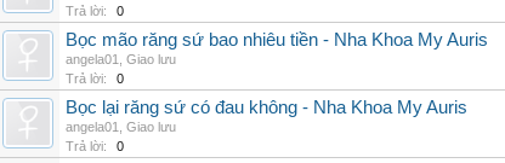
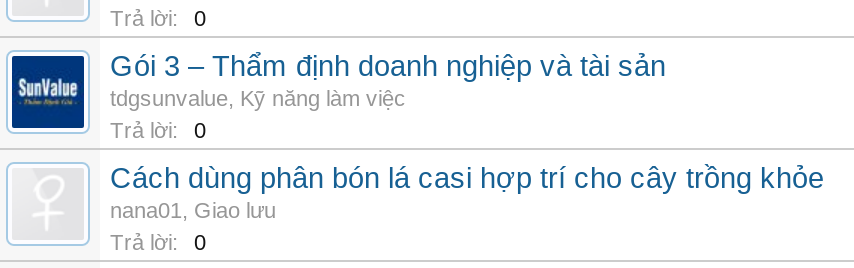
+ [image]

- Bọc mão răng sứ bao nhiêu tiền - Nha Khoa My Auris
- angela01, Giao lưu
+ Gói 3 – Thẩm định doanh nghiệp và tài sản
+ tdgsunvalue, Kỹ năng làm việc

- Bọc lại răng sứ có đau không - Nha Khoa My Auris
- angela01, Giao lưu
+ Cách dùng phân bón lá casi hợp trí cho cây trồng khỏe
+ nana01, Giao lưu
